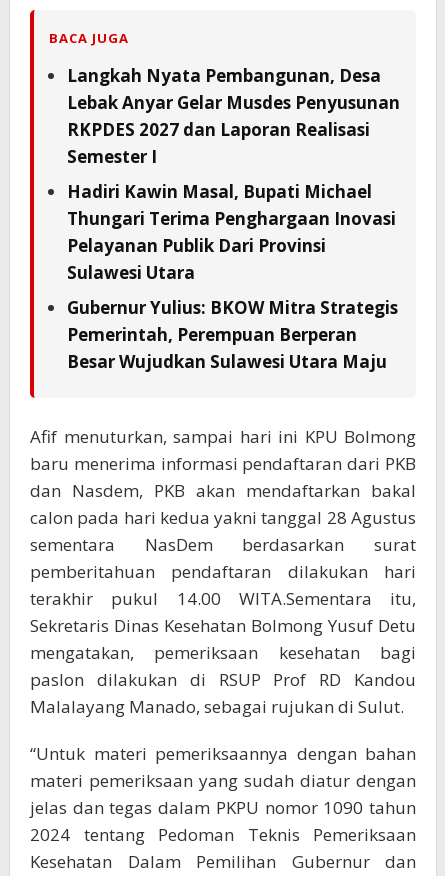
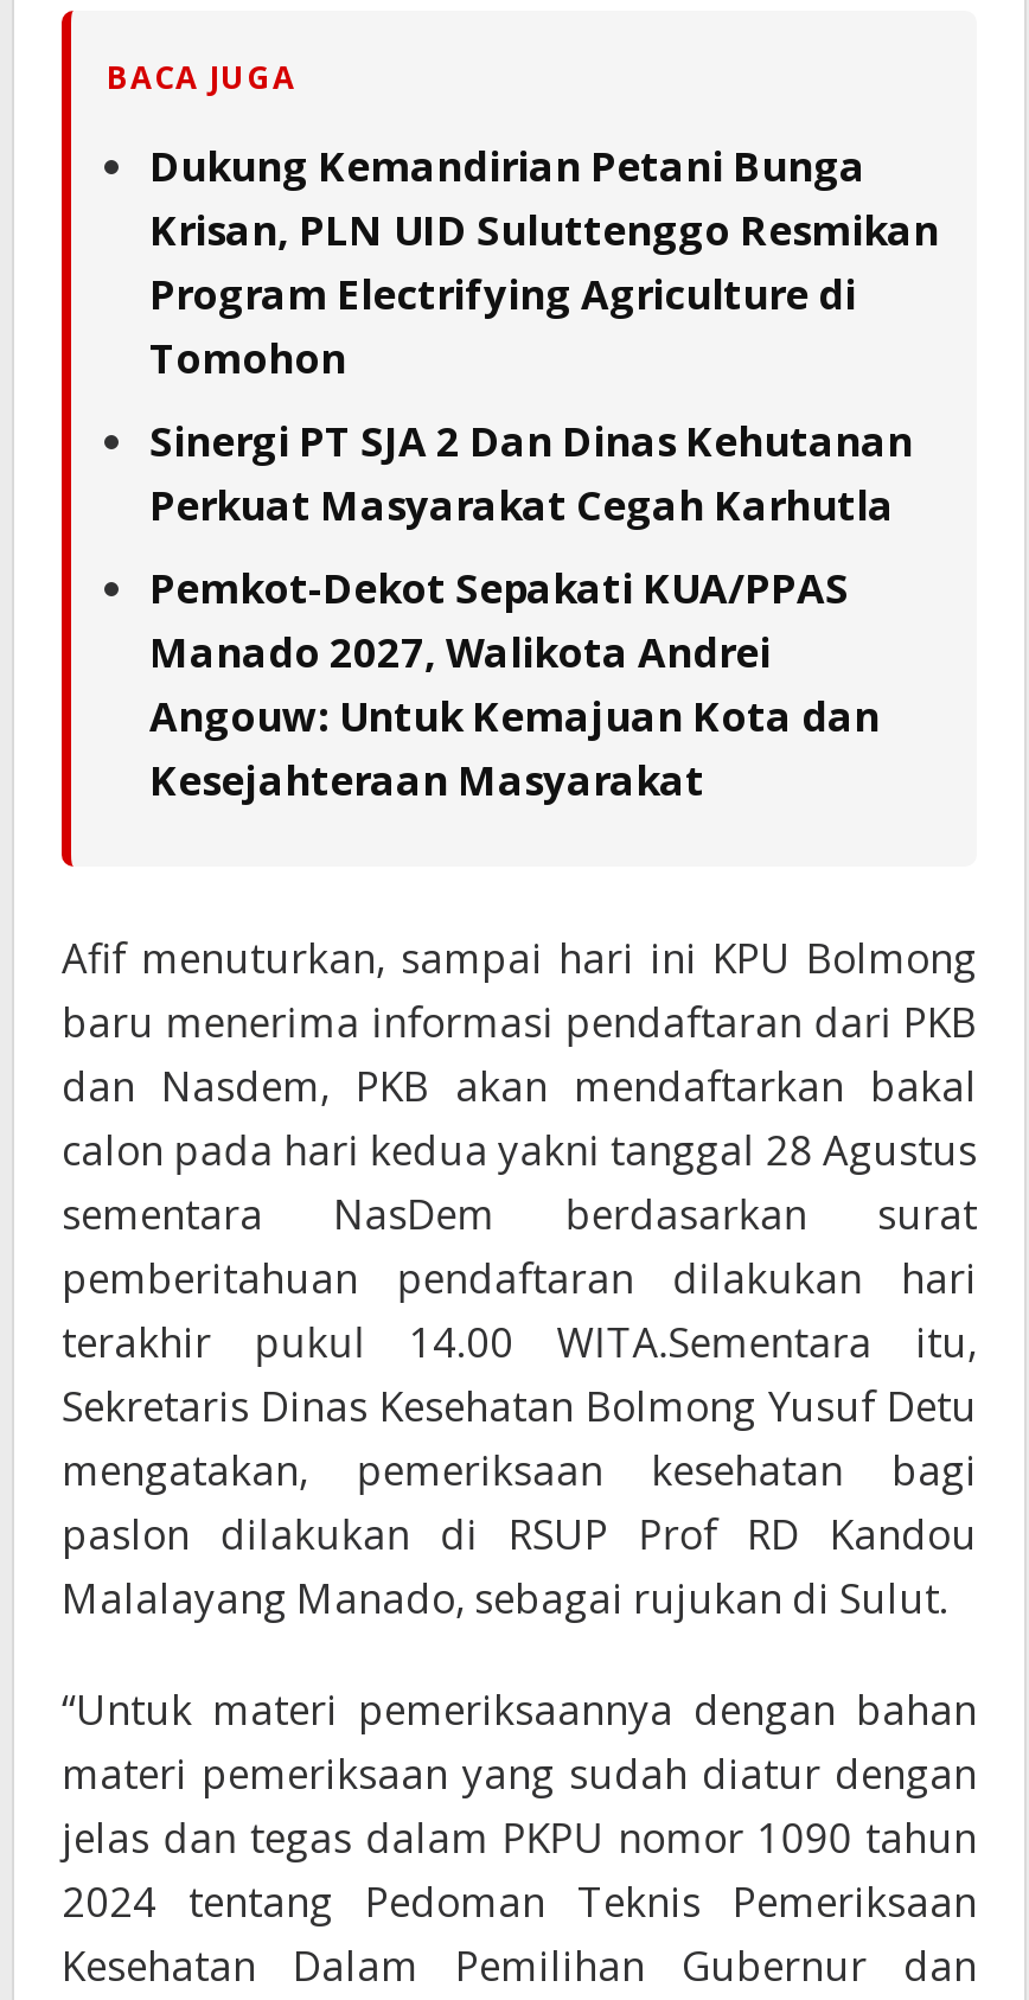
- Langkah Nyata Pembangunan, Desa
- Lebak Anyar Gelar Musdes Penyusunan
- RKPDES 2027 dan Laporan Realisasi
- Semester I
+ Dukung Kemandirian Petani Bunga
+ Krisan, PLN UID Suluttenggo Resmikan
+ Program Electrifying Agriculture di
+ Tomohon

- Hadiri Kawin Masal, Bupati Michael
- Thungari Terima Penghargaan Inovasi
- Pelayanan Publik Dari Provinsi
- Sulawesi Utara
+ Sinergi PT SJA 2 Dan Dinas Kehutanan
+ Perkuat Masyarakat Cegah Karhutla

- Gubernur Yulius: BKOW Mitra Strategis
- Pemerintah, Perempuan Berperan
- Besar Wujudkan Sulawesi Utara Maju
+ Pemkot-Dekot Sepakati KUA/PPAS
+ Manado 2027, Walikota Andrei
+ Angouw: Untuk Kemajuan Kota dan
+ Kesejahteraan Masyarakat
